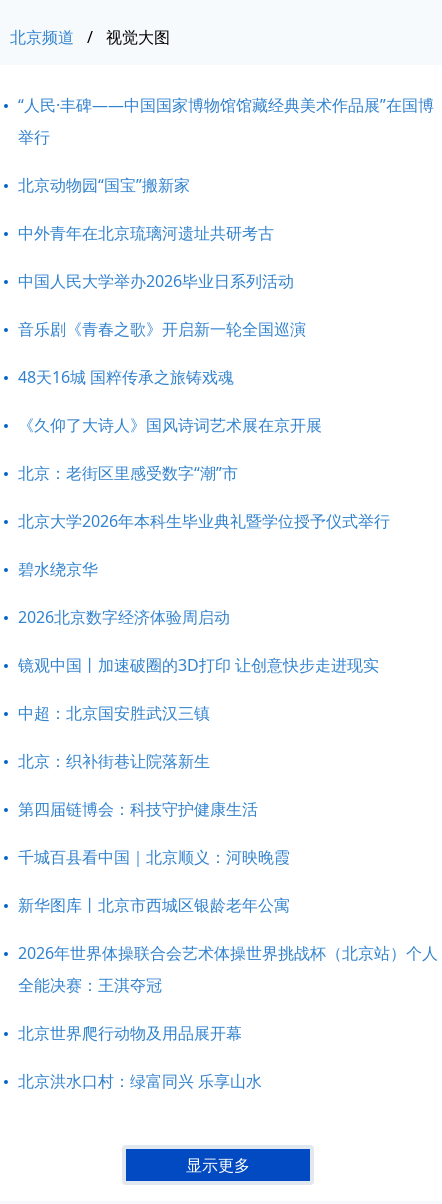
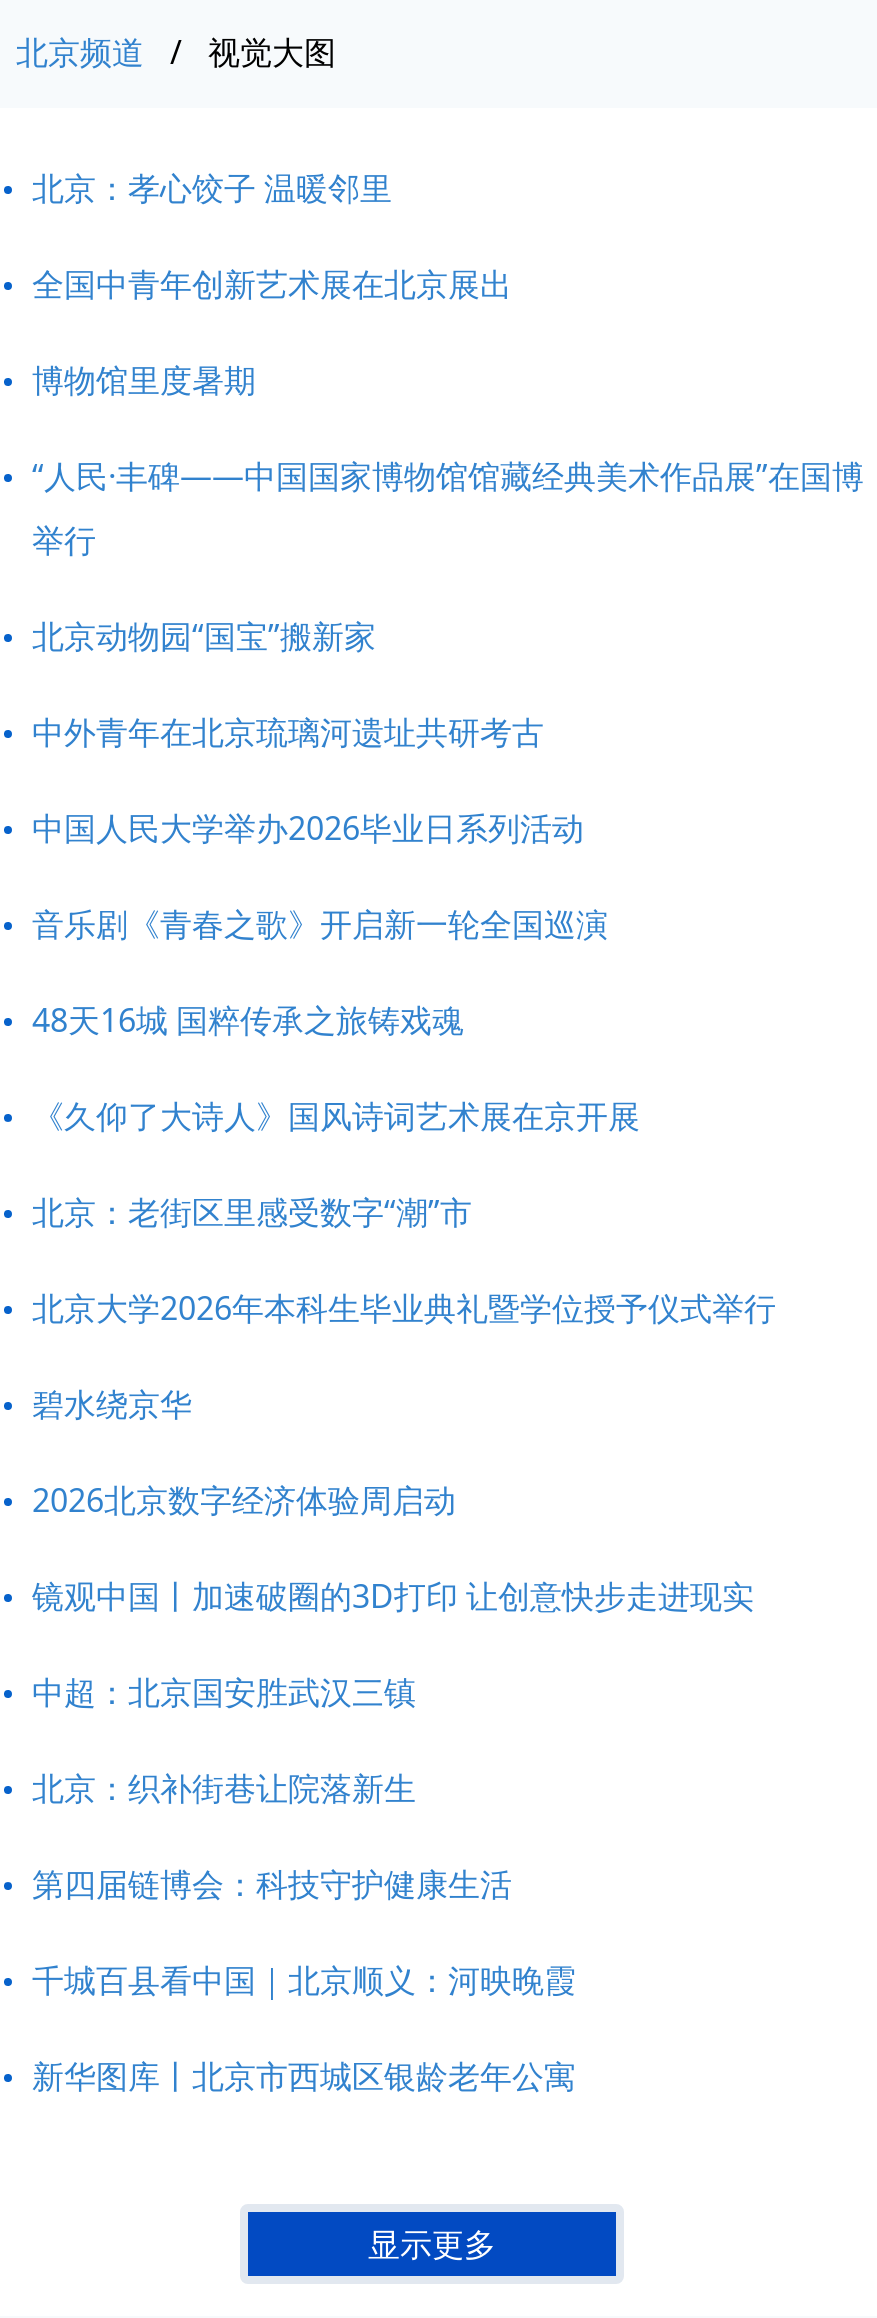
+ 北京：孝心饺子 温暖邻里
+ 全国中青年创新艺术展在北京展出
+ 博物馆里度暑期

moved down: “人民·丰碑——中国国家博物馆馆藏经典美术作品展”在国博 | 举行 | 北京动物园“国宝”搬新家 | ... | 千城百县看中国｜北京顺义：河映晚霞 | 新华图库丨北京市西城区银龄老年公寓

- 2026年世界体操联合会艺术体操世界挑战杯（北京站）个人
- 全能决赛：王淇夺冠
- 北京世界爬行动物及用品展开幕
- 北京洪水口村：绿富同兴 乐享山水
